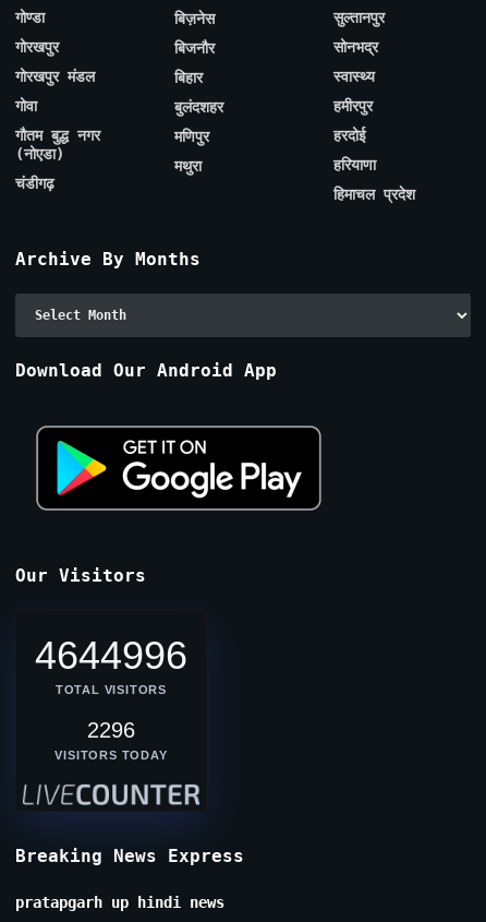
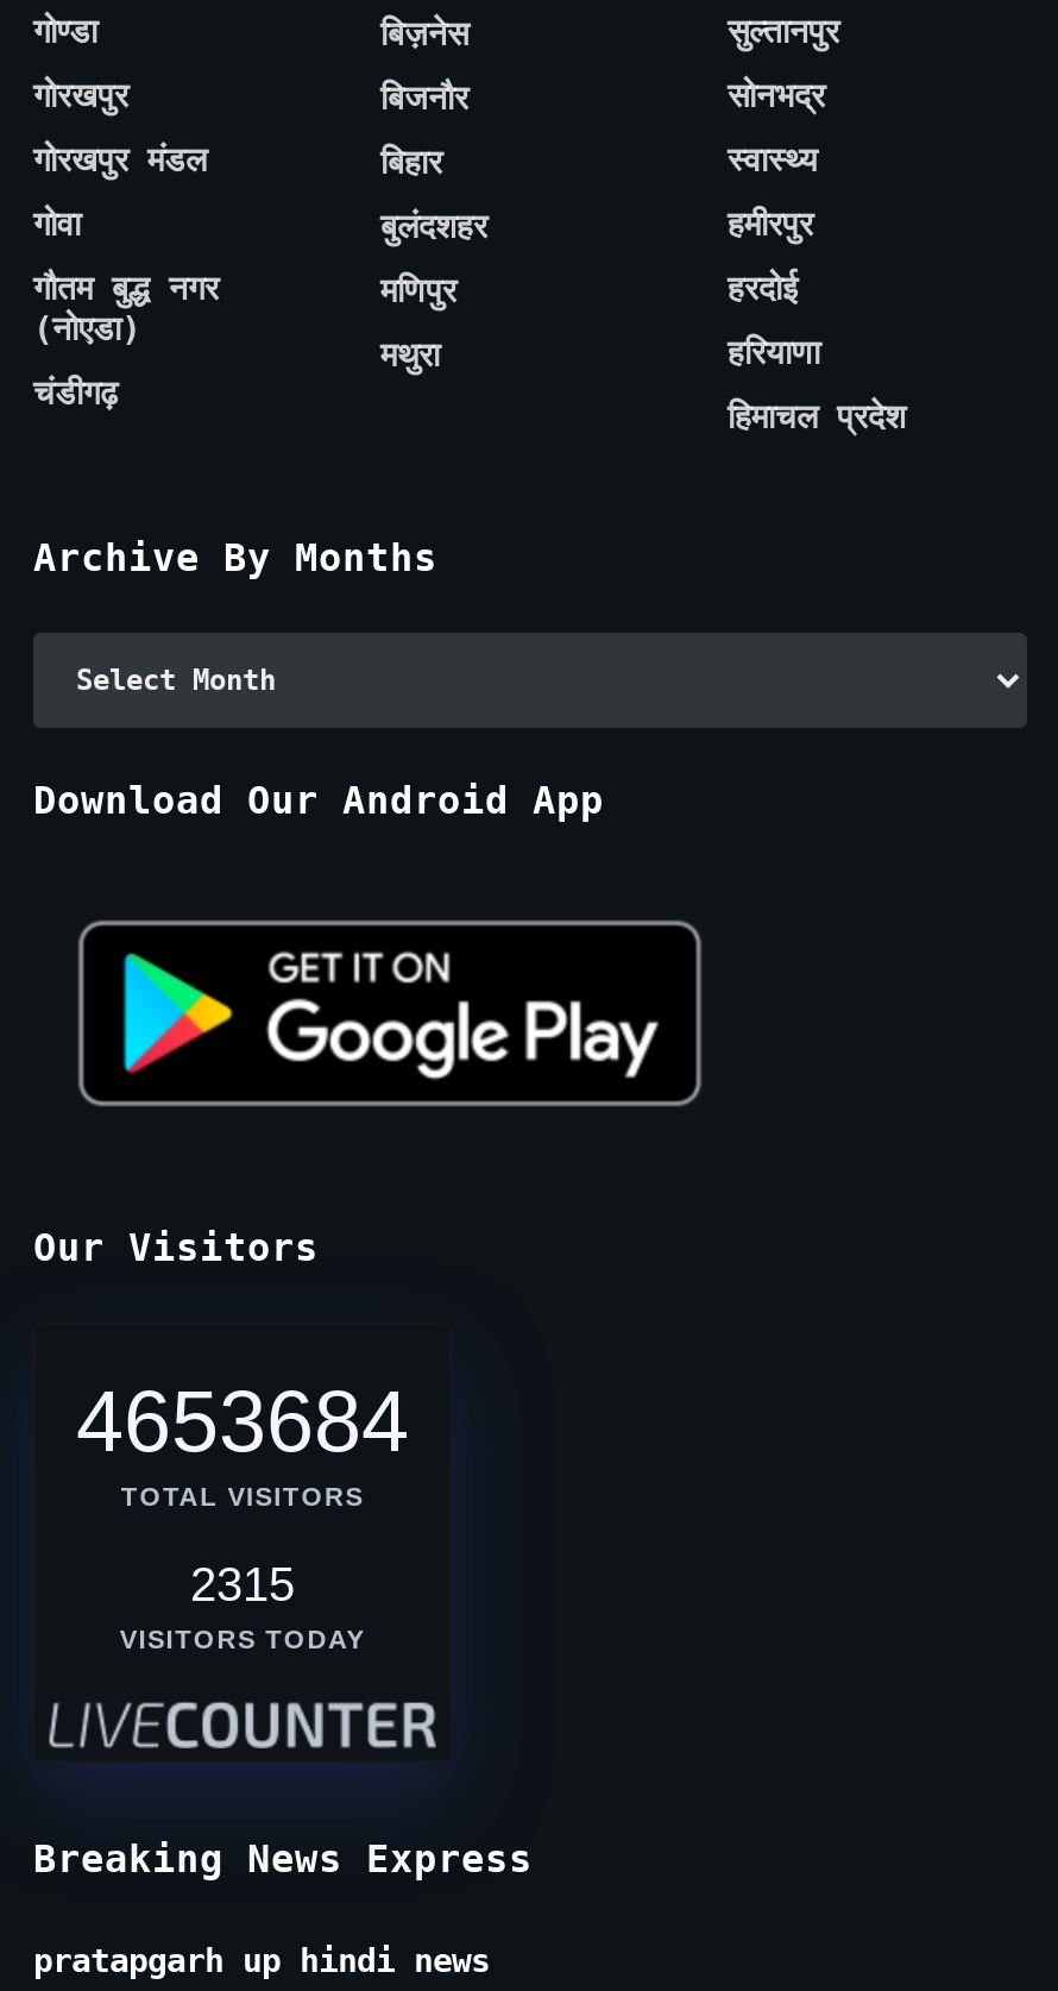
- 4644996
+ 4653684

- 2296
+ 2315
